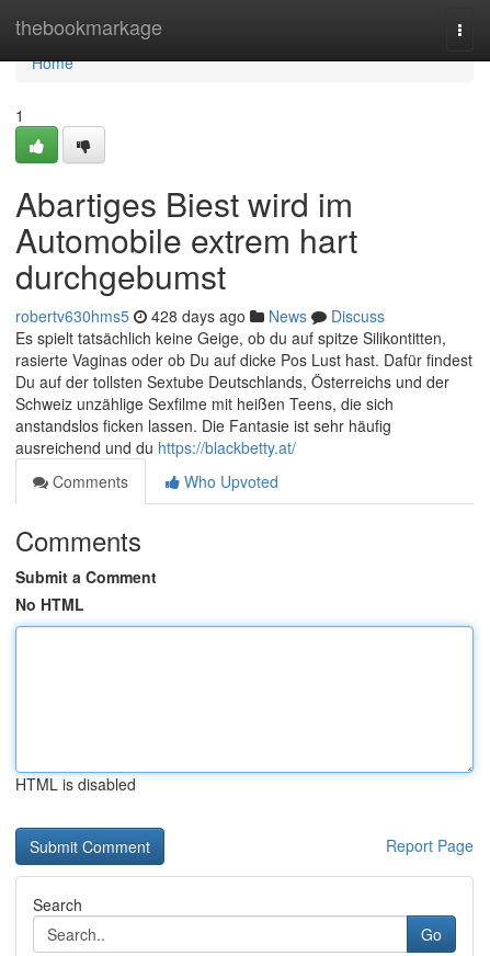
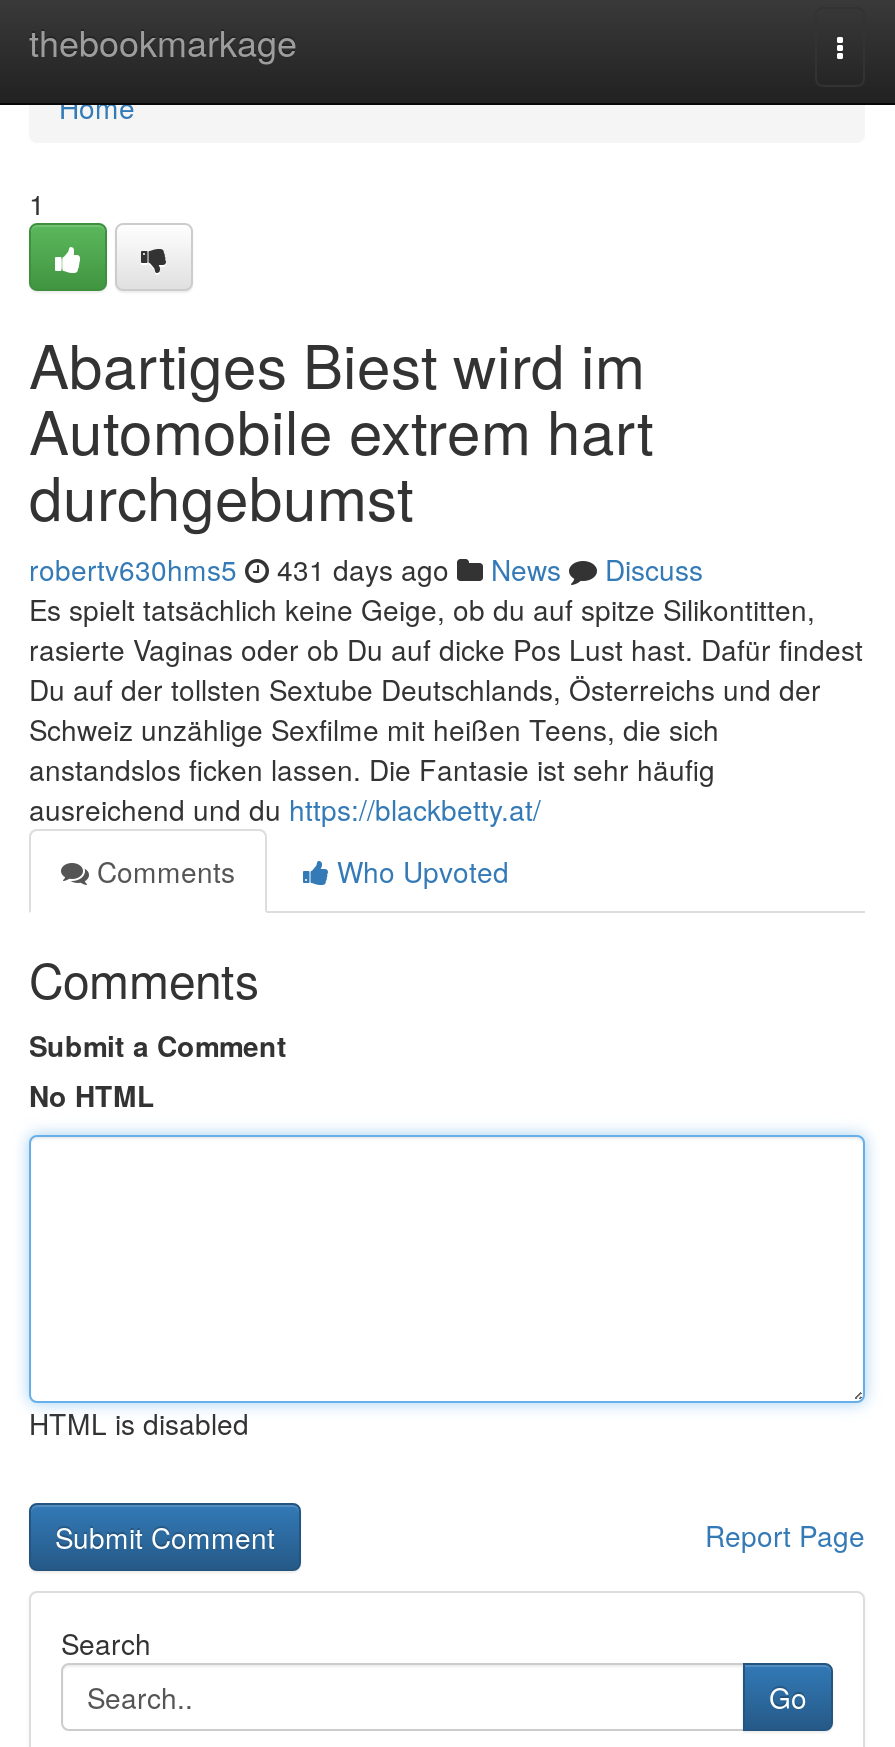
- robertv630hms5 428 days ago News Discuss
+ robertv630hms5 431 days ago News Discuss
